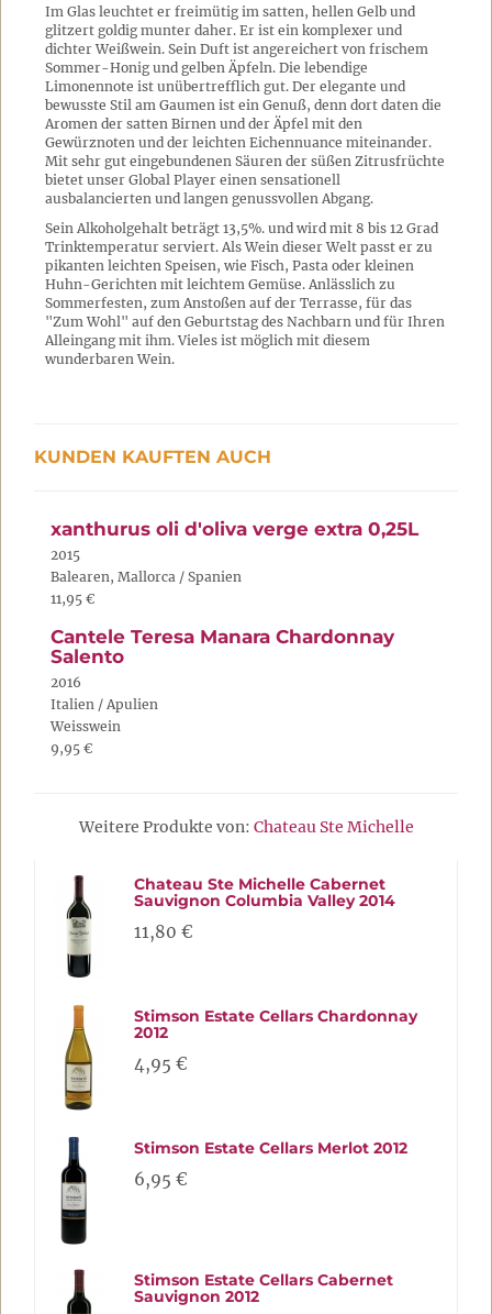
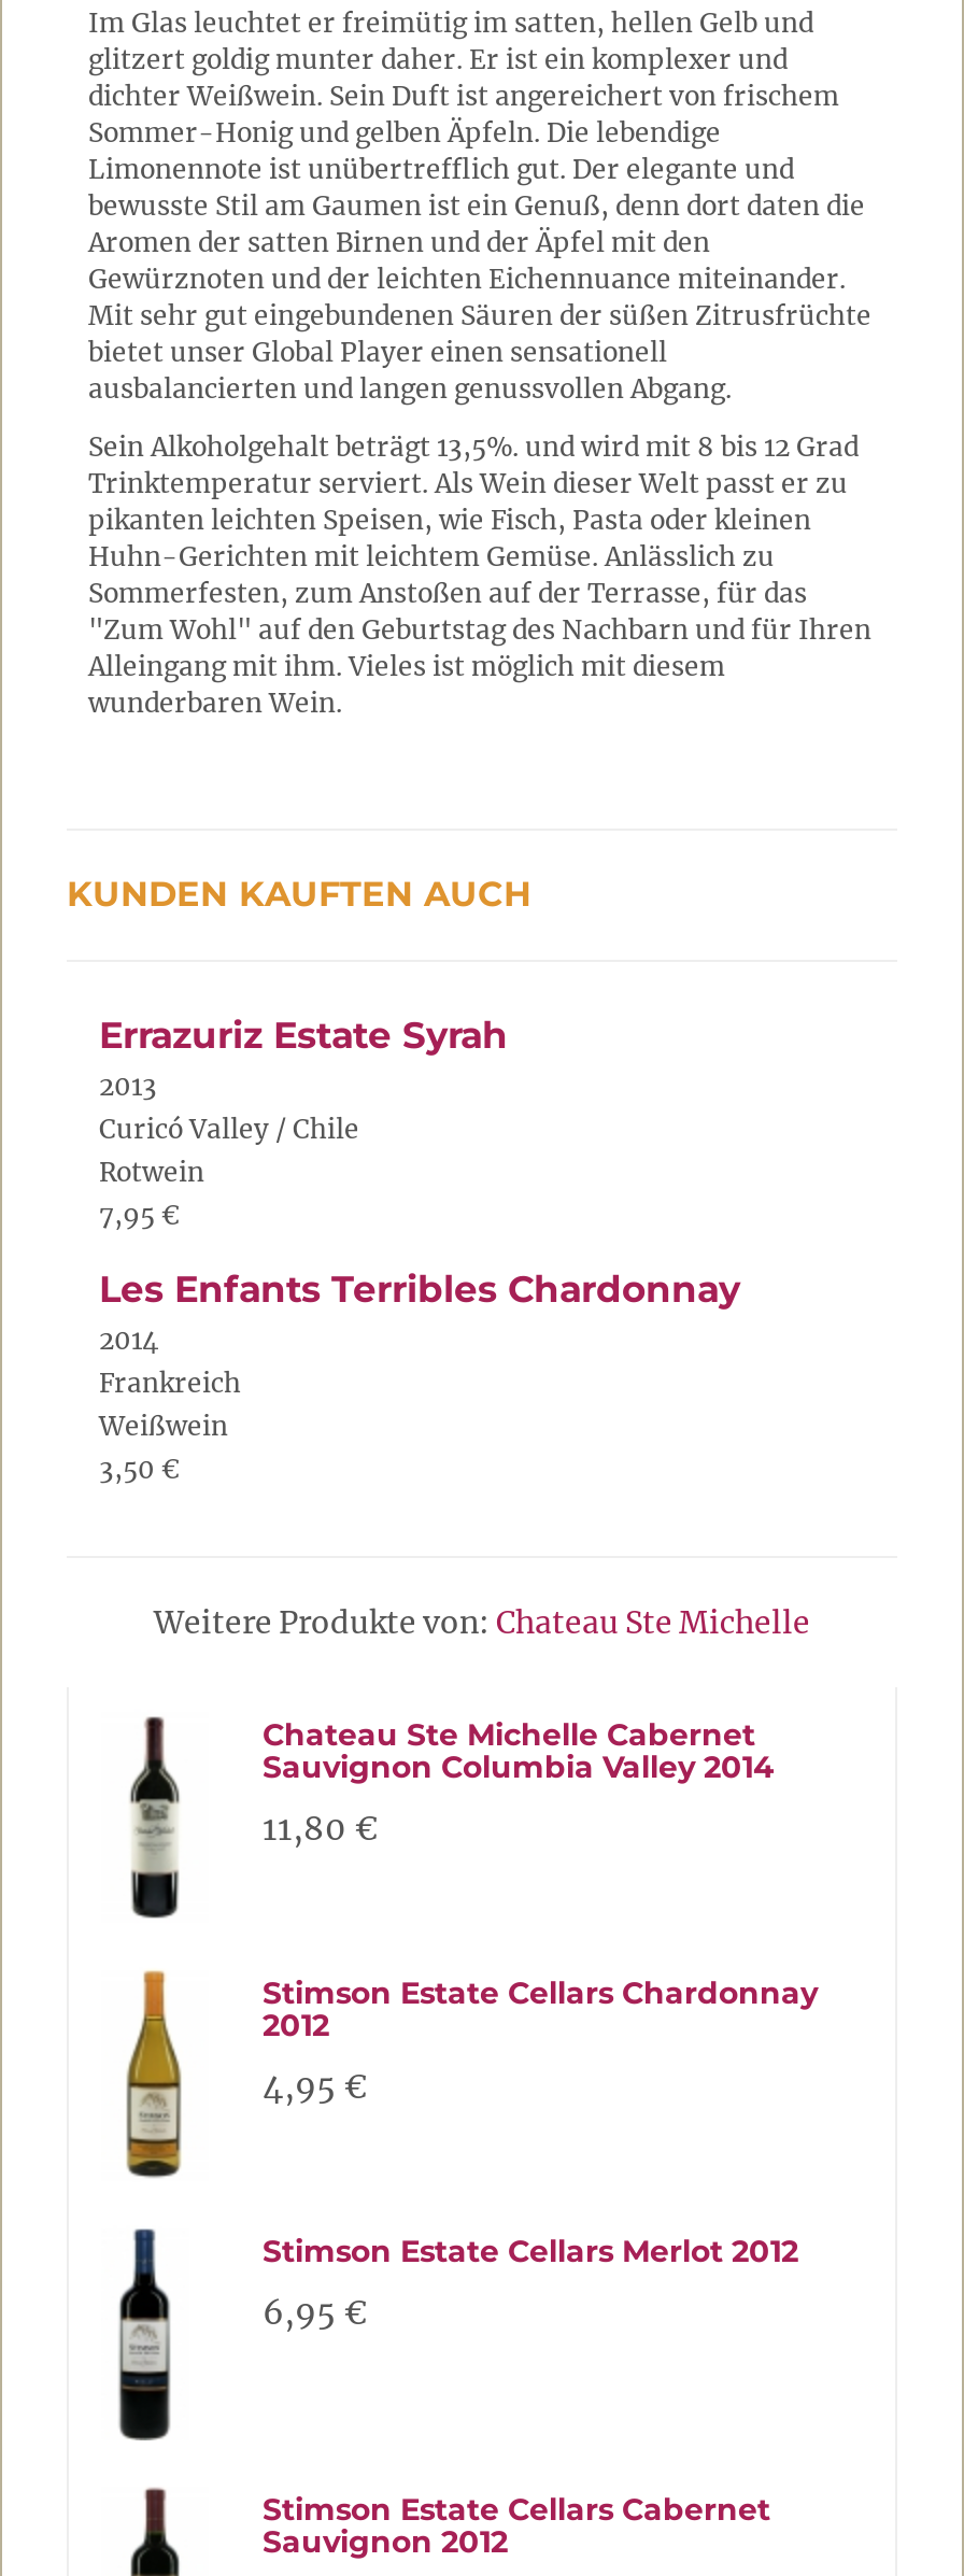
- xanthurus oli d'oliva verge extra 0,25L
- 2015
- Balearen, Mallorca / Spanien
- 11,95 €
+ Errazuriz Estate Syrah
+ 2013
+ Curicó Valley / Chile
+ Rotwein
+ 7,95 €

- Cantele Teresa Manara Chardonnay
- Salento
- 2016
- Italien / Apulien
- Weisswein
- 9,95 €
+ Les Enfants Terribles Chardonnay
+ 2014
+ Frankreich
+ Weißwein
+ 3,50 €
